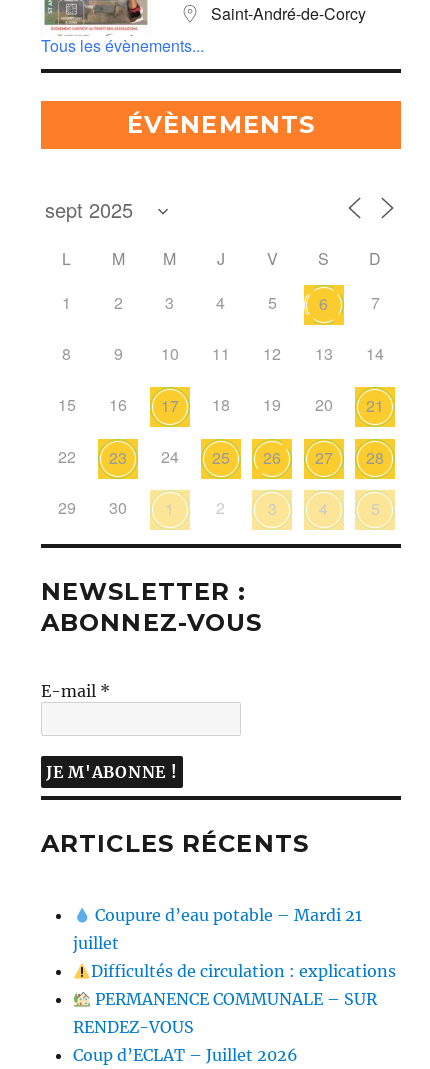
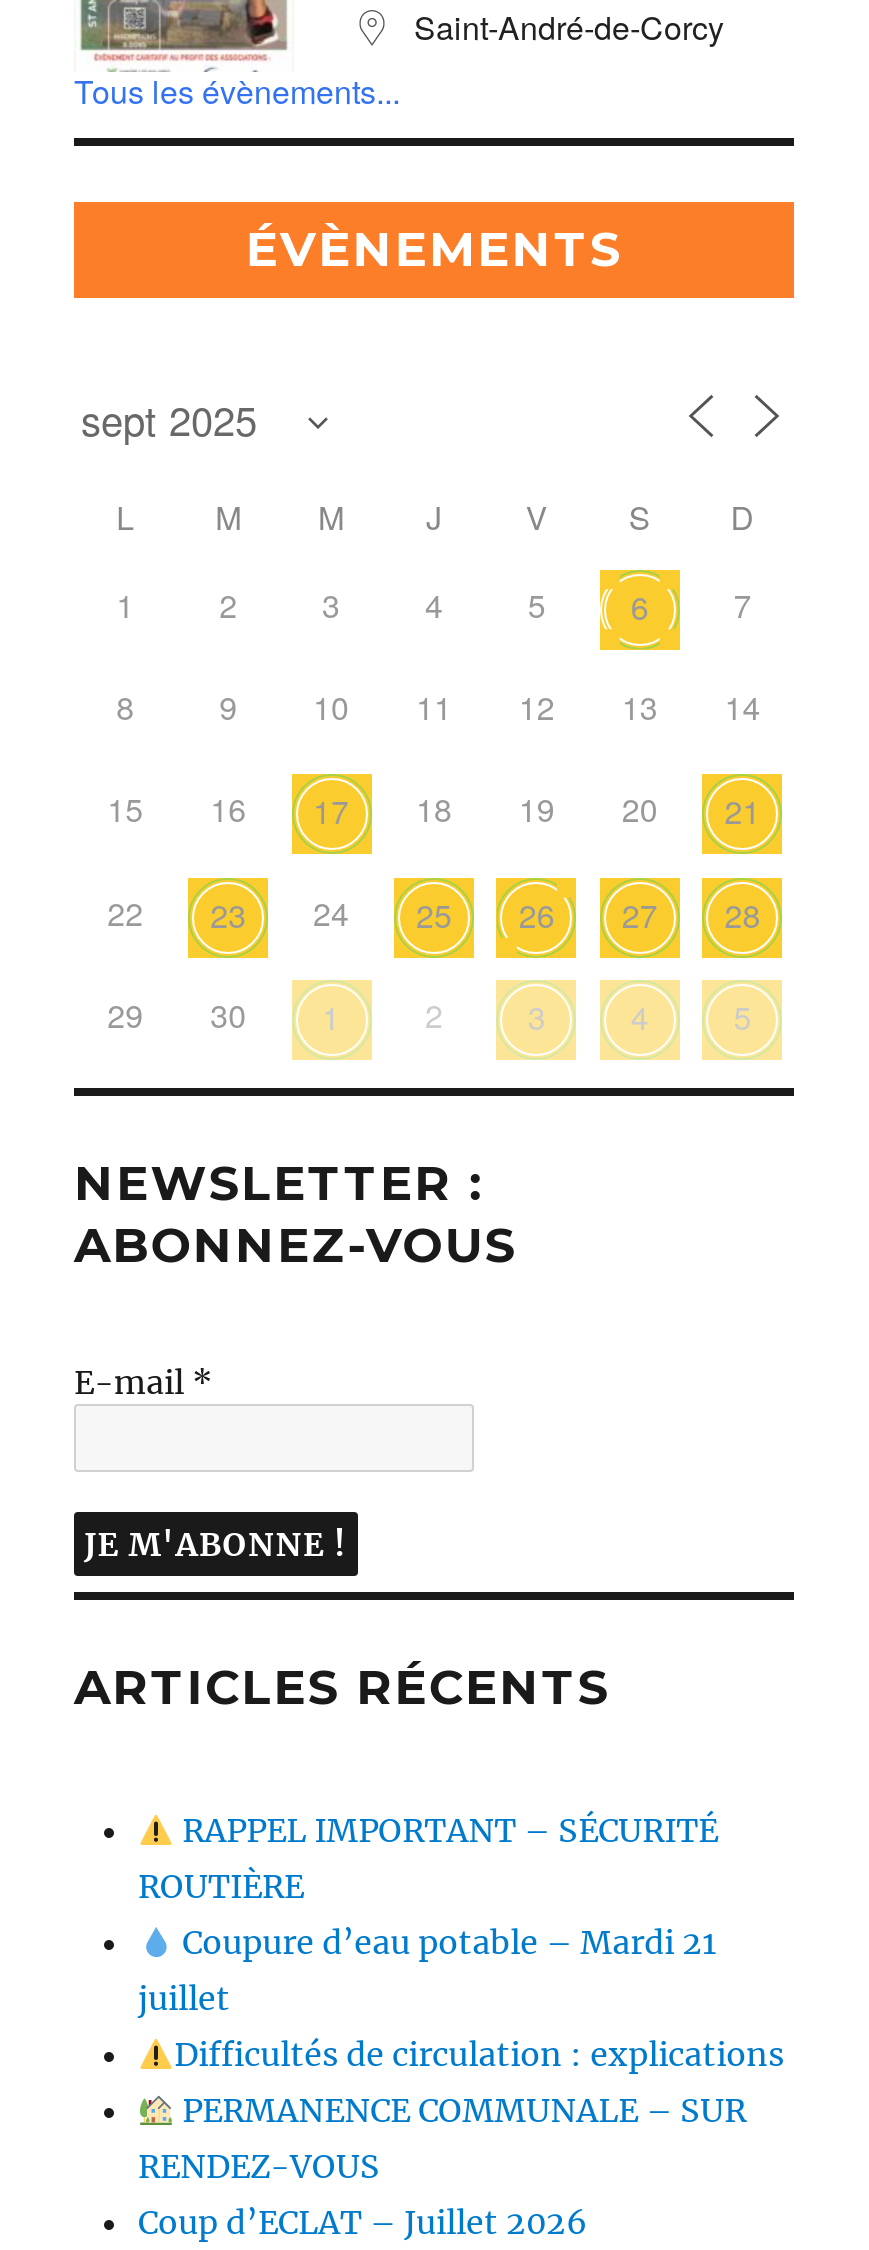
+ RAPPEL IMPORTANT – SÉCURITÉ
+ ROUTIÈRE
